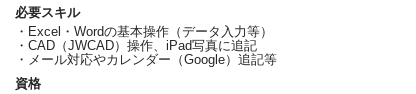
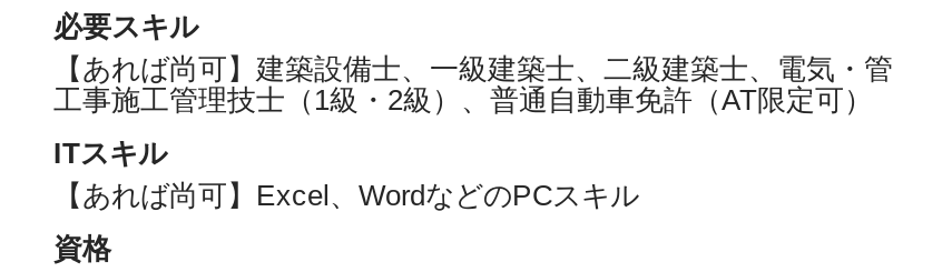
- ・Excel・Wordの基本操作（データ入力等）
- ・CAD（JWCAD）操作、iPad写真に追記
- ・メール対応やカレンダー（Google）追記等
+ 【あれば尚可】建築設備士、一級建築士、二級建築士、電気・管
+ 工事施工管理技士（1級・2級）、普通自動車免許（AT限定可）
+ ITスキル
+ 【あれば尚可】Excel、WordなどのPCスキル
